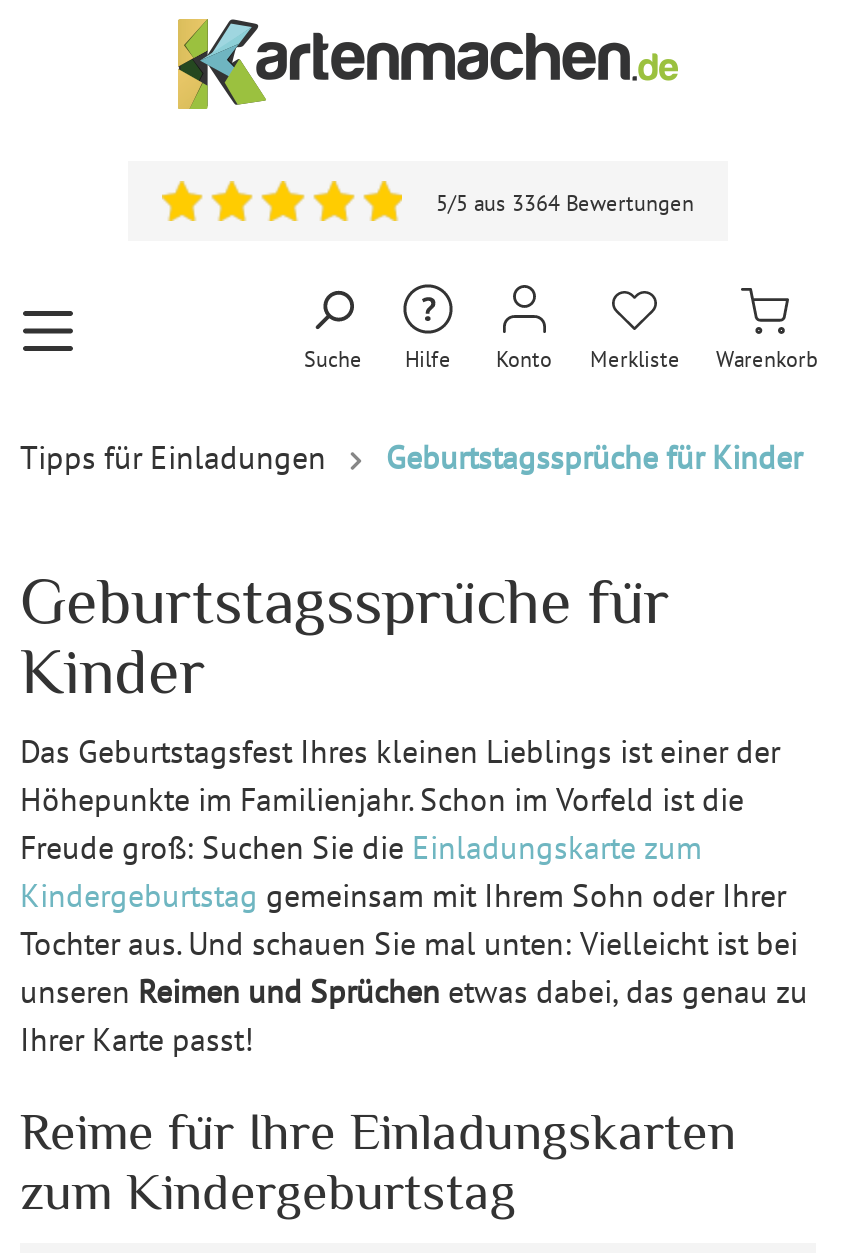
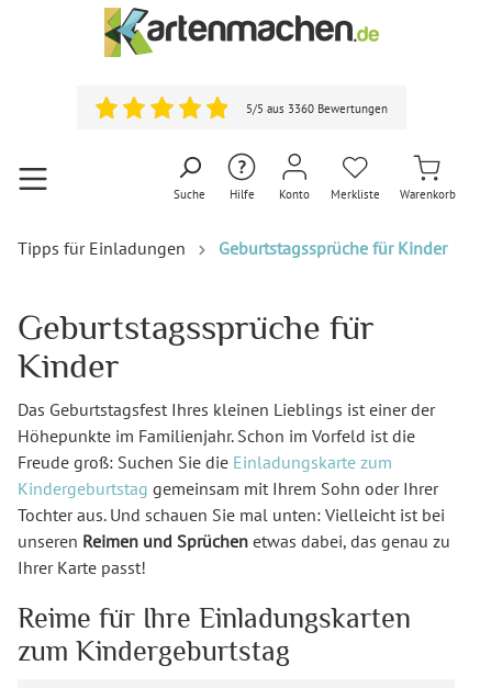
- 5/5 aus 3364 Bewertungen
+ 5/5 aus 3360 Bewertungen
